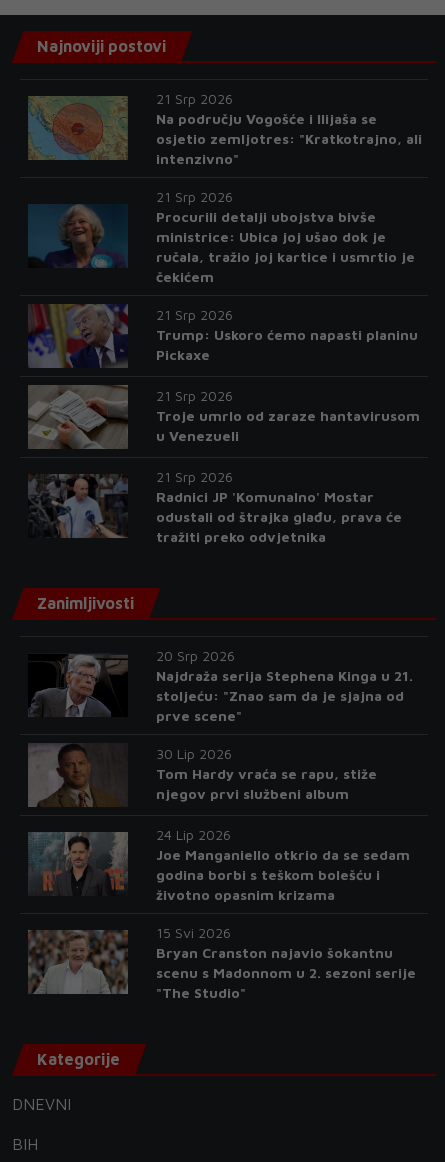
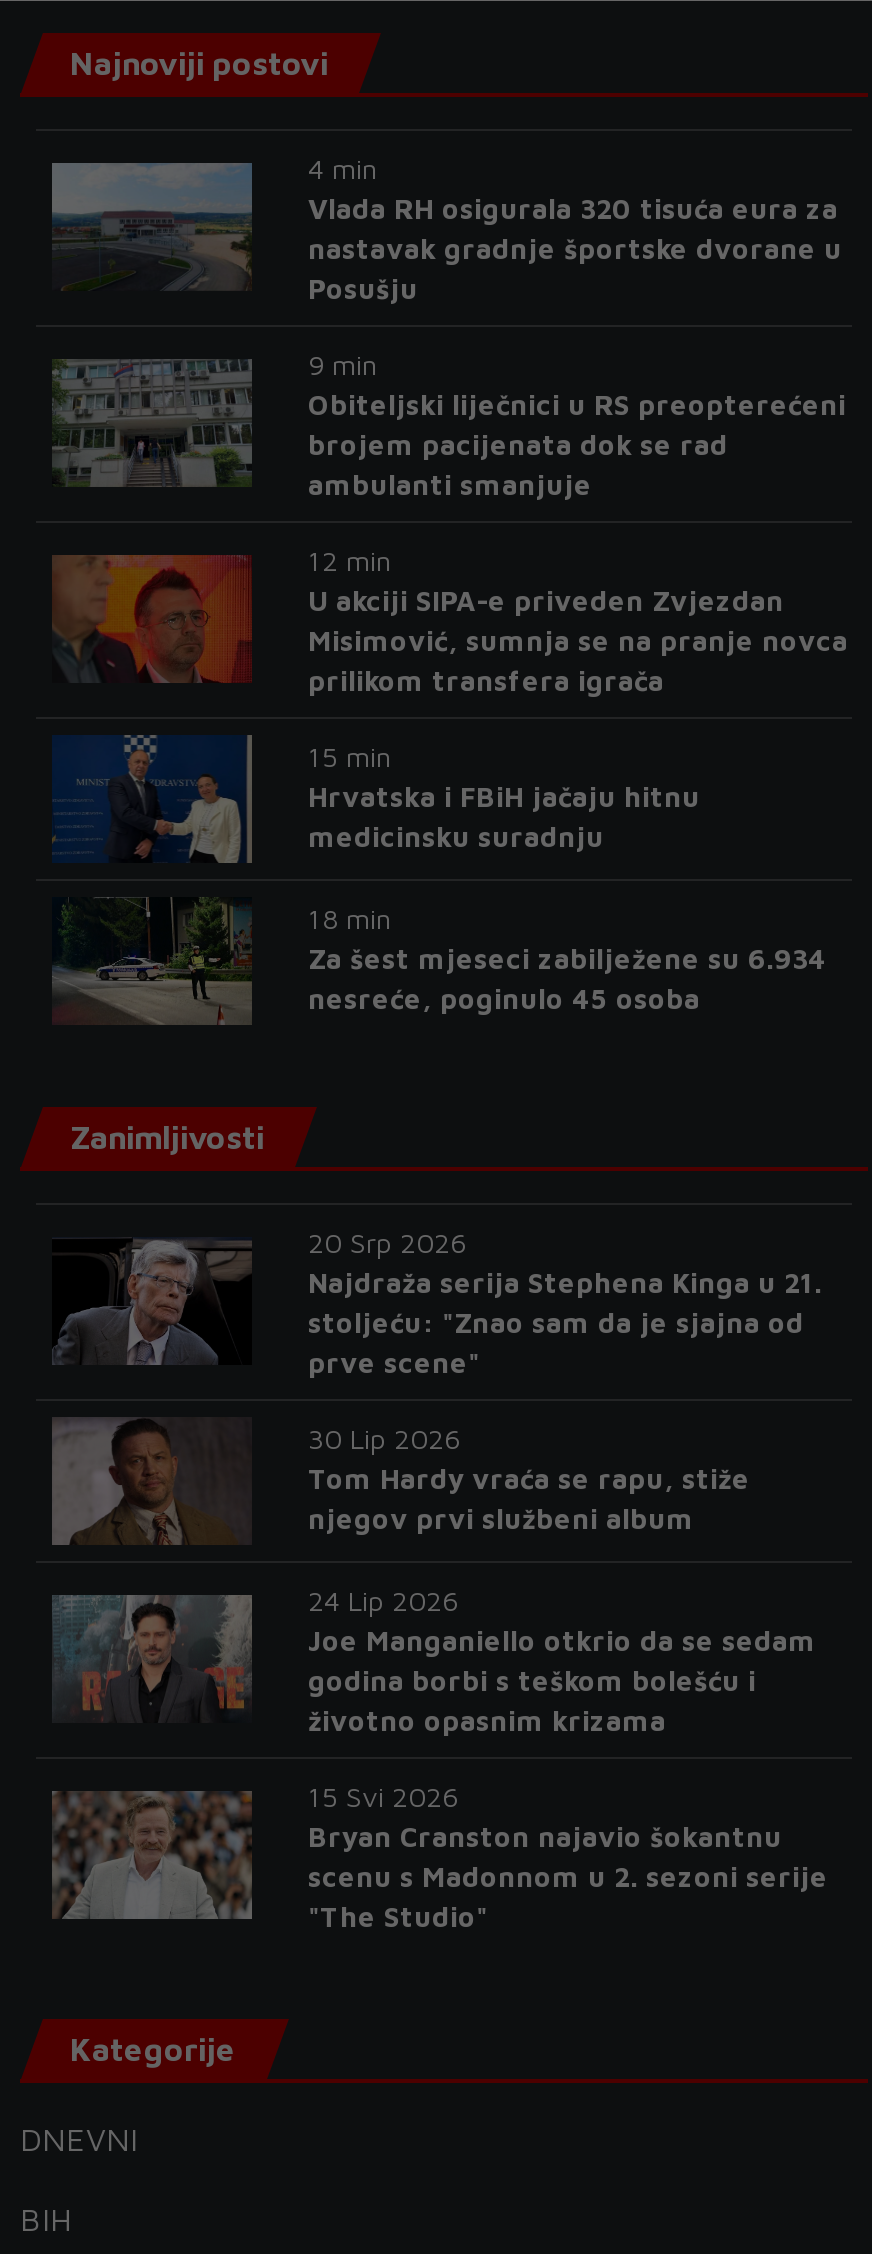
- [image]
- 21 Srp 2026
- Na području Vogošće i Ilijaša se
- osjetio zemljotres: "Kratkotrajno, ali
- intenzivno"
+ [image]
+ 4 min
+ Vlada RH osigurala 320 tisuća eura za
+ nastavak gradnje športske dvorane u
+ Posušju

- [image]
- 21 Srp 2026
- Procurili detalji ubojstva bivše
- ministrice: Ubica joj ušao dok je
- ručala, tražio joj kartice i usmrtio je
- čekićem
+ [image]
+ 9 min
+ Obiteljski liječnici u RS preopterećeni
+ brojem pacijenata dok se rad
+ ambulanti smanjuje

- [image]
- 21 Srp 2026
- Trump: Uskoro ćemo napasti planinu
- Pickaxe
+ [image]
+ 12 min
+ U akciji SIPA-e priveden Zvjezdan
+ Misimović, sumnja se na pranje novca
+ prilikom transfera igrača

- [image]
- 21 Srp 2026
- Troje umrlo od zaraze hantavirusom
- u Venezueli
+ [image]
+ 15 min
+ Hrvatska i FBiH jačaju hitnu
+ medicinsku suradnju

- [image]
- 21 Srp 2026
- Radnici JP 'Komunalno' Mostar
- odustali od štrajka glađu, prava će
- tražiti preko odvjetnika
+ [image]
+ 18 min
+ Za šest mjeseci zabilježene su 6.934
+ nesreće, poginulo 45 osoba
